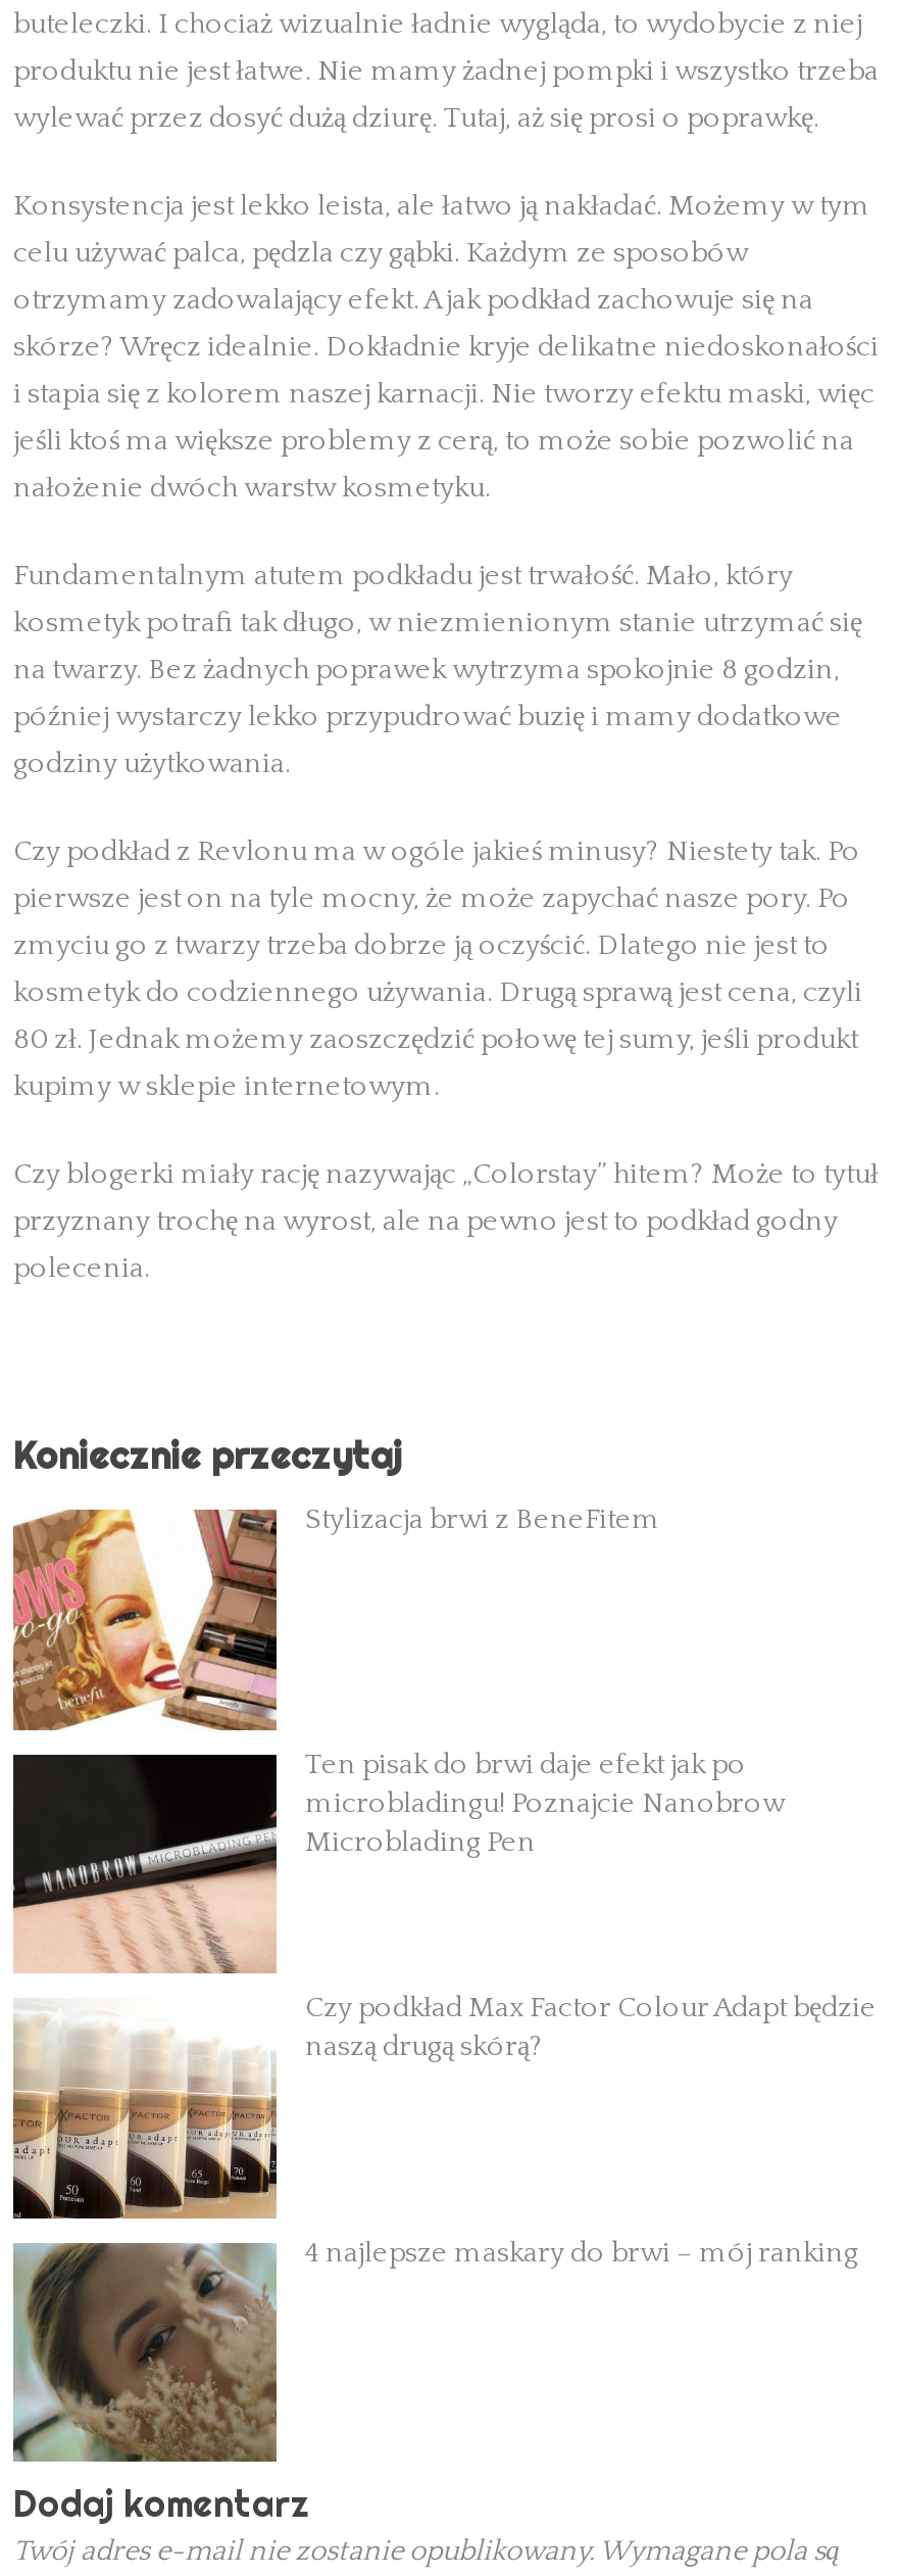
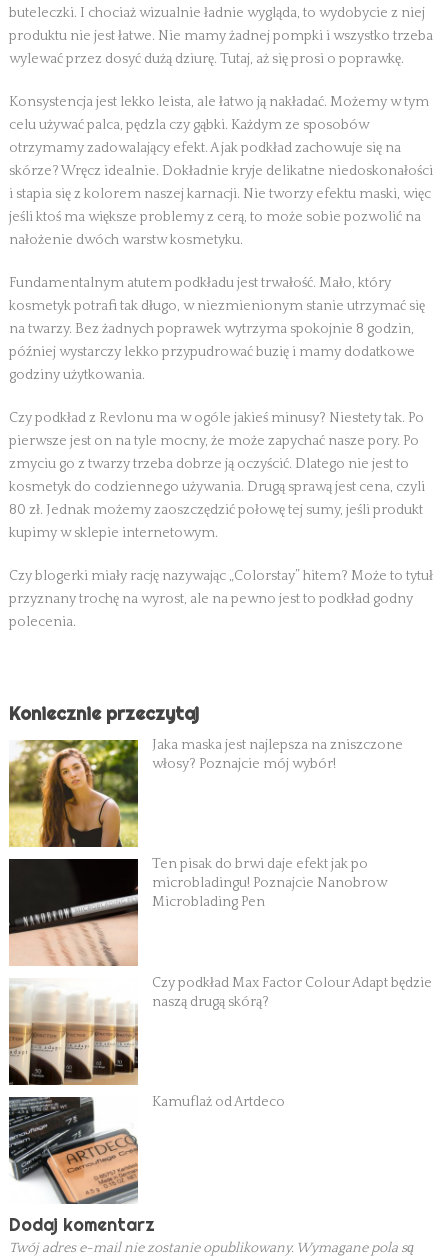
- [image]
- Stylizacja brwi z BeneFitem
+ [image]
+ Jaka maska jest najlepsza na zniszczone
+ włosy? Poznajcie mój wybór!

- [image]
- 4 najlepsze maskary do brwi – mój ranking
+ [image]
+ Kamuflaż od Artdeco
